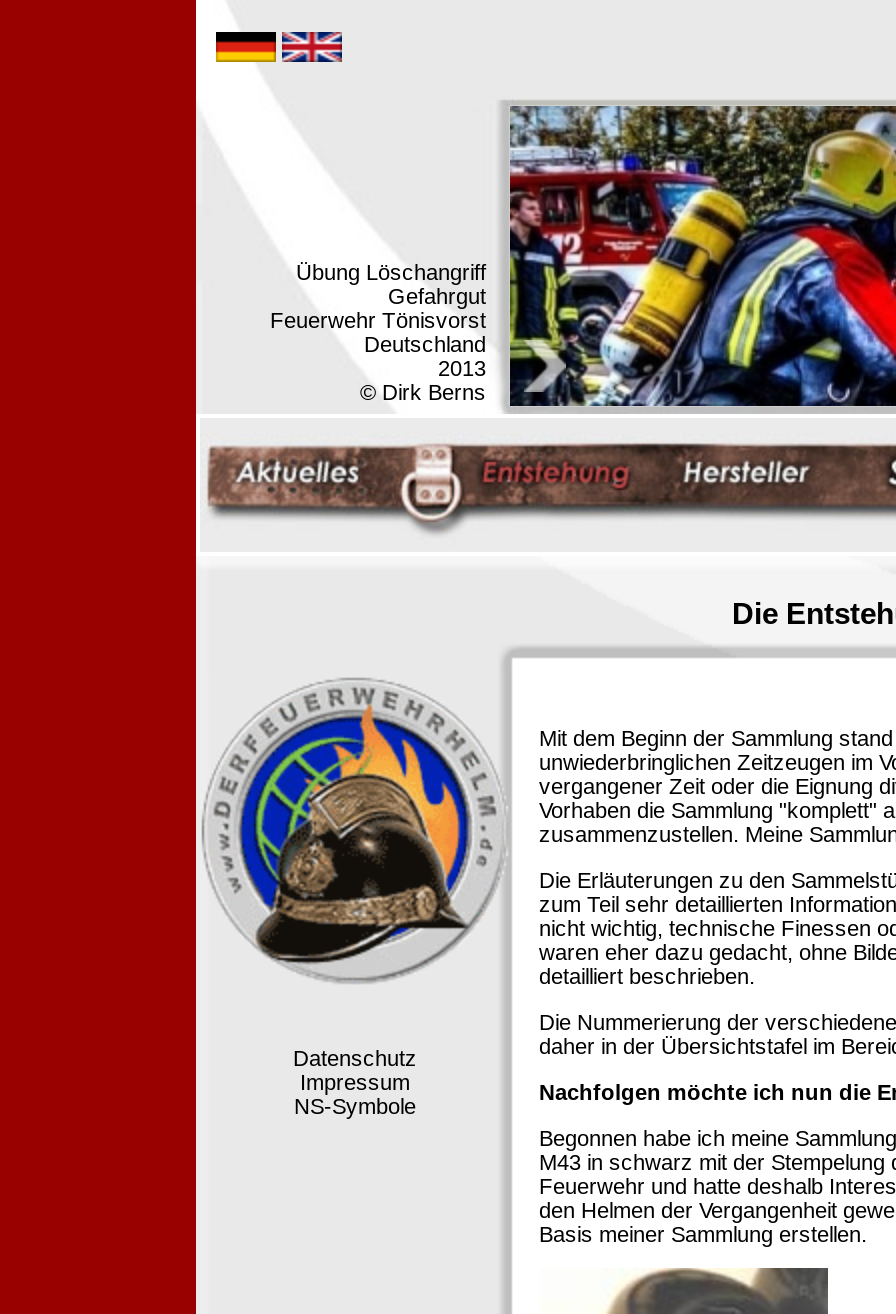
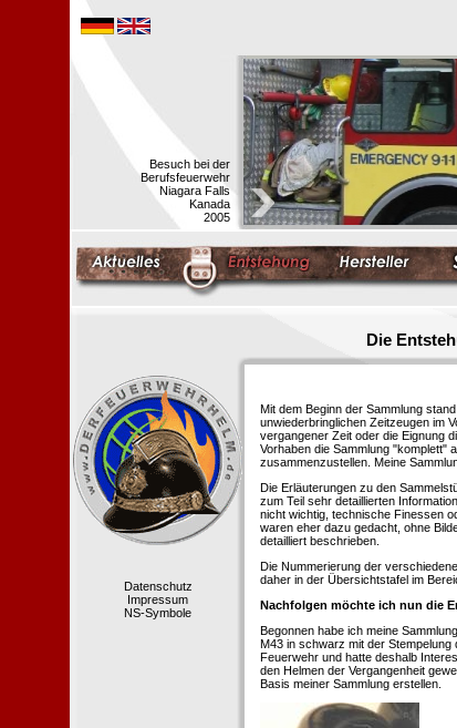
- [image]
- Übung Löschangriff
- Gefahrgut
- Feuerwehr Tönisvorst
- Deutschland
- 2013
- © Dirk Berns
+ [image]
+ Besuch bei der
+ Berufsfeuerwehr
+ Niagara Falls
+ Kanada
+ 2005
